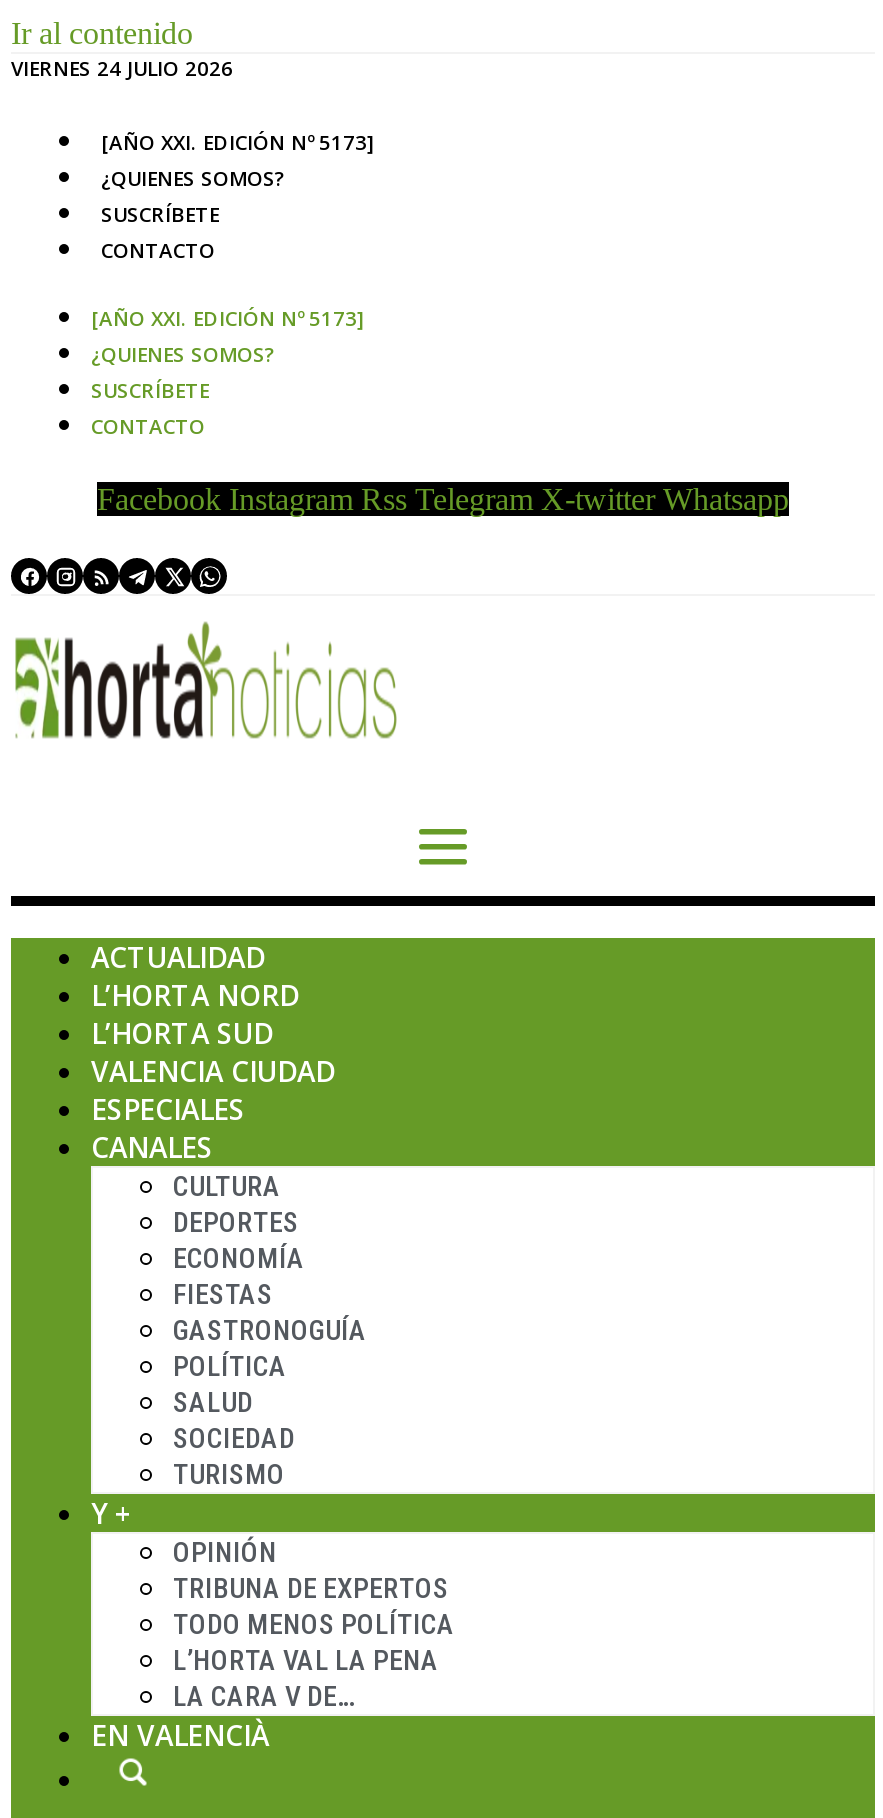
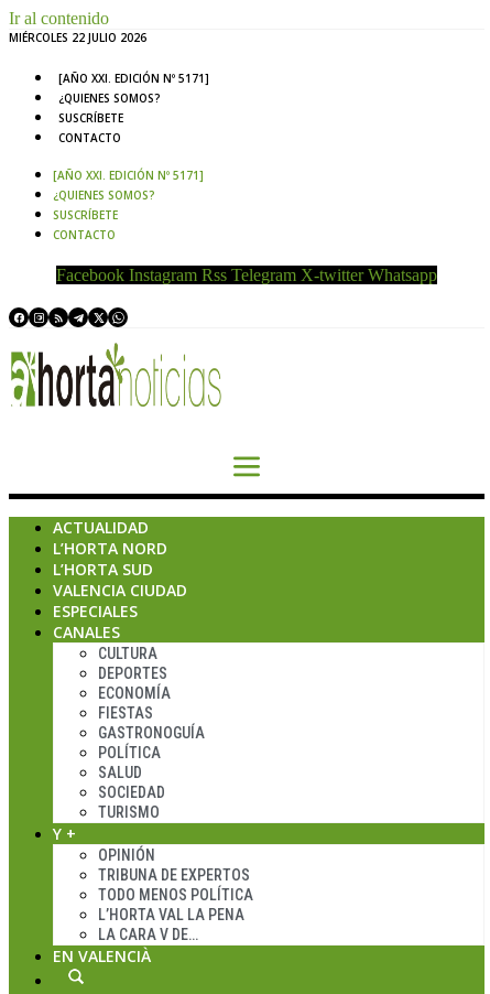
- VIERNES 24 JULIO 2026
+ MIÉRCOLES 22 JULIO 2026

- [AÑO XXI. EDICIÓN Nº 5173]
+ [AÑO XXI. EDICIÓN Nº 5171]

- [AÑO XXI. EDICIÓN Nº 5173]
+ [AÑO XXI. EDICIÓN Nº 5171]
